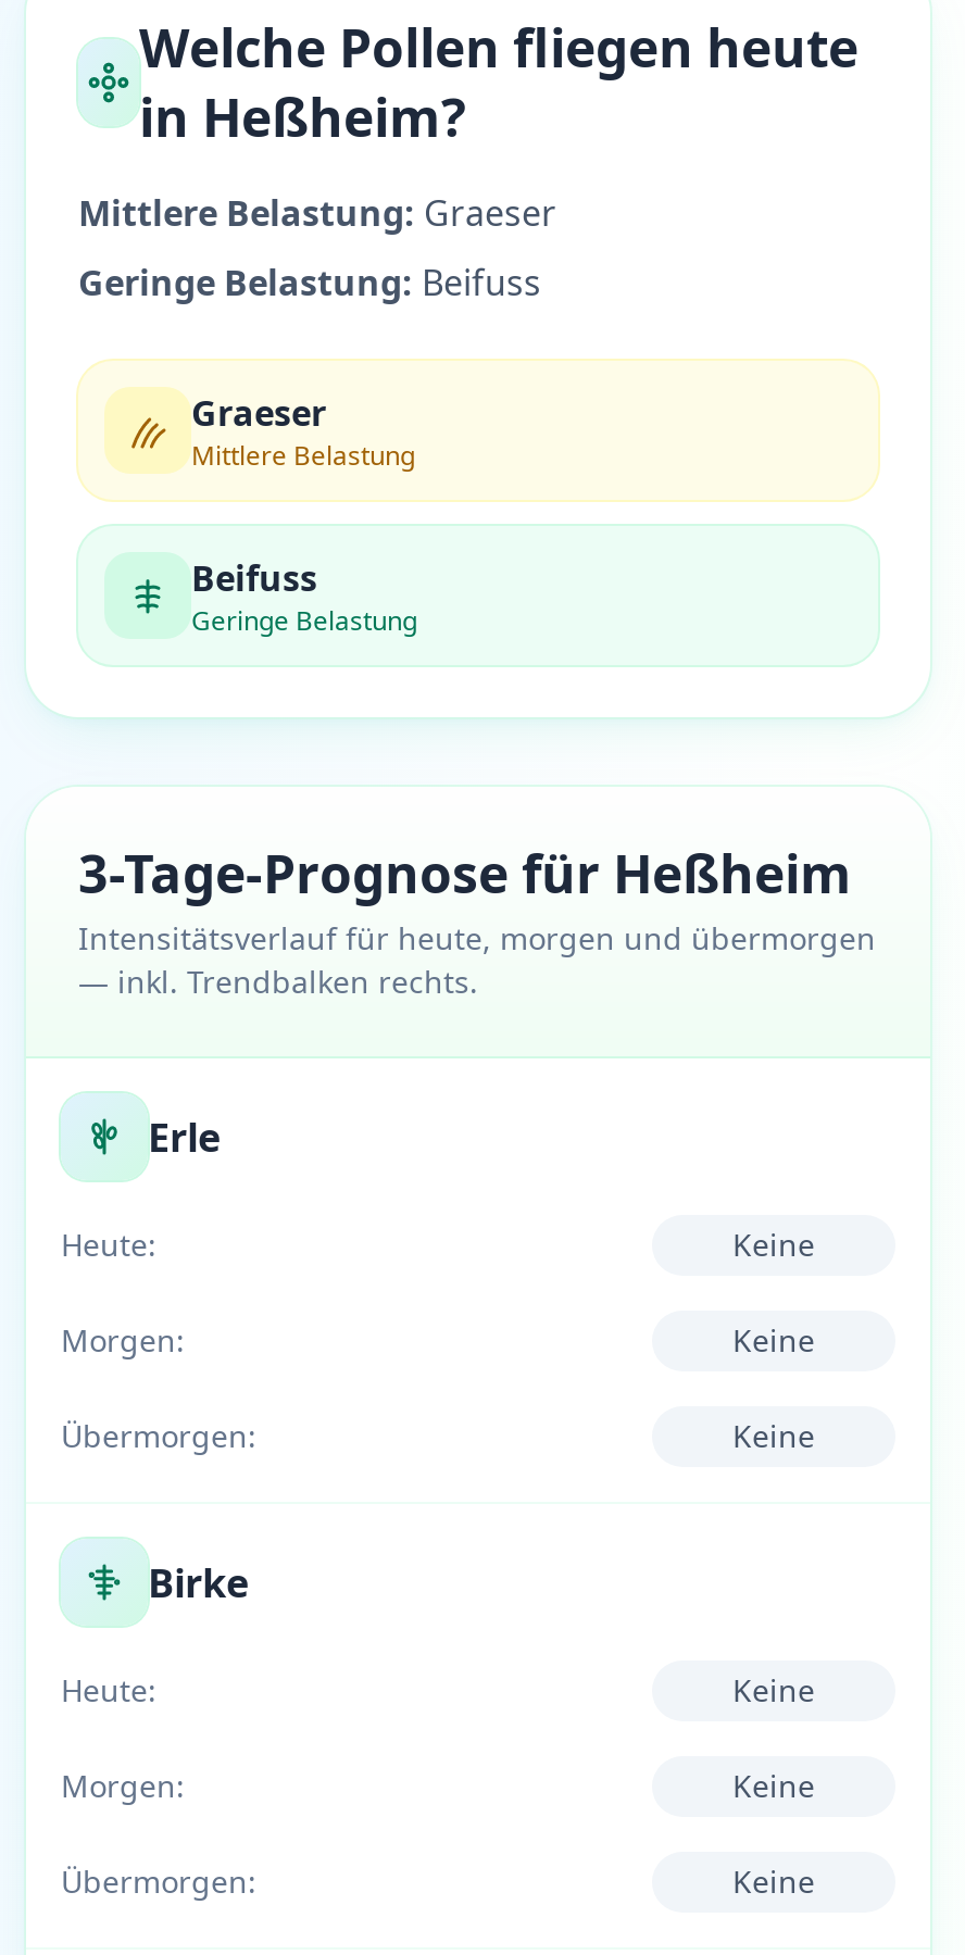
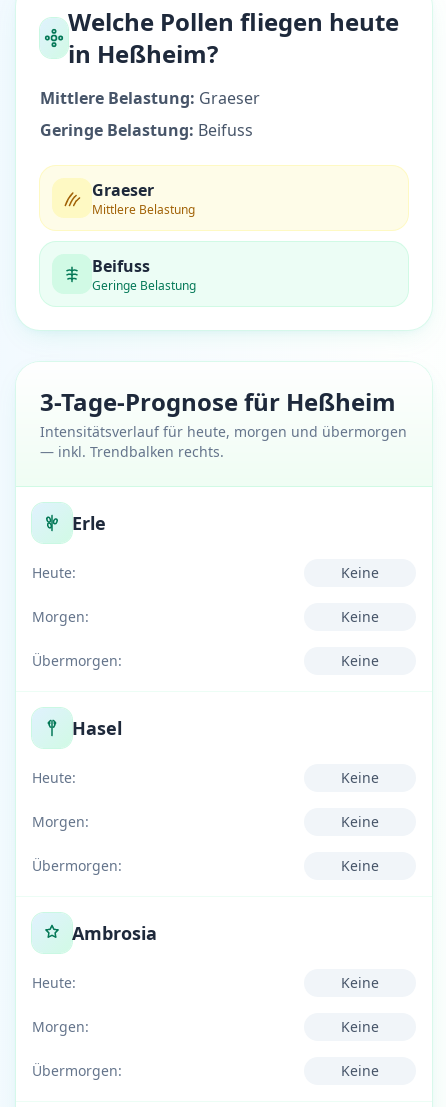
- Birke
+ Hasel
+ Heute:
+ Keine
+ Morgen:
+ Keine
+ Übermorgen:
+ Keine
+ Ambrosia
